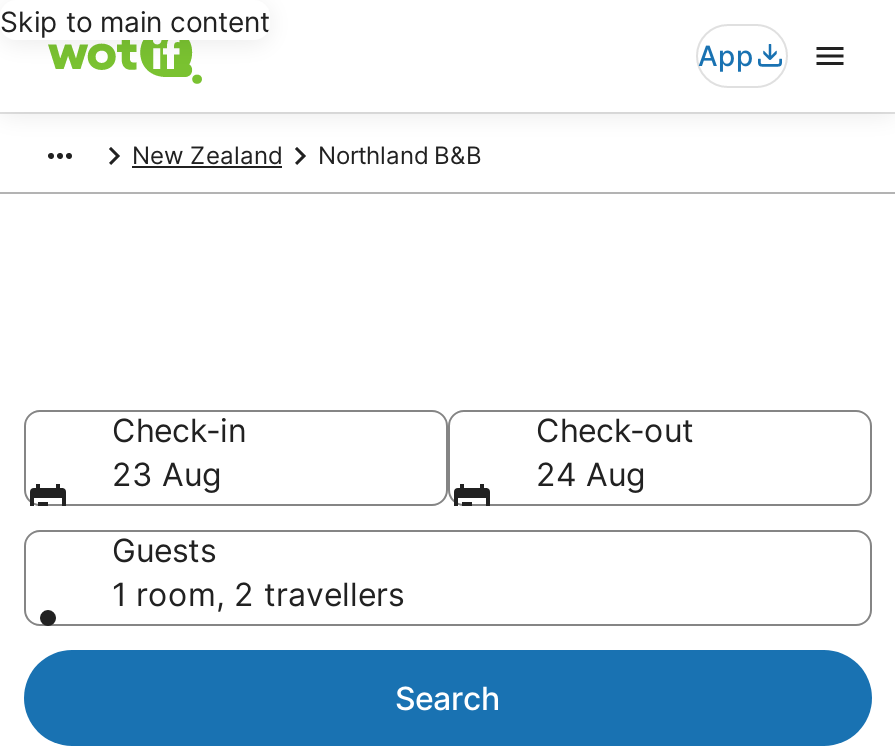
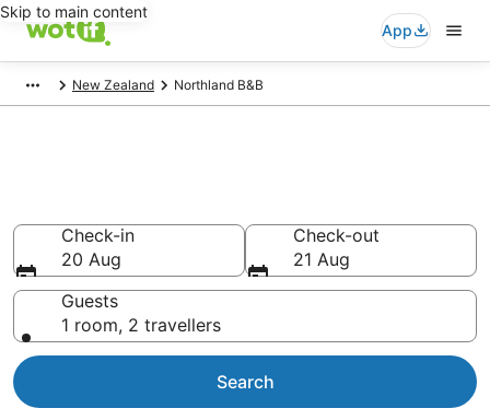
- 23 Aug
+ 20 Aug

- 24 Aug
+ 21 Aug
